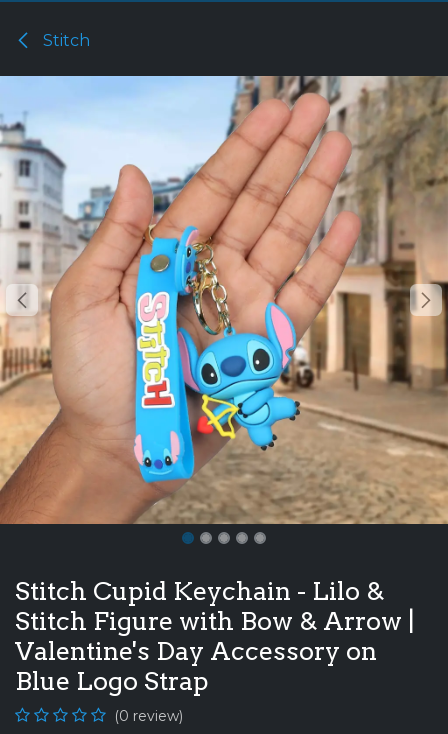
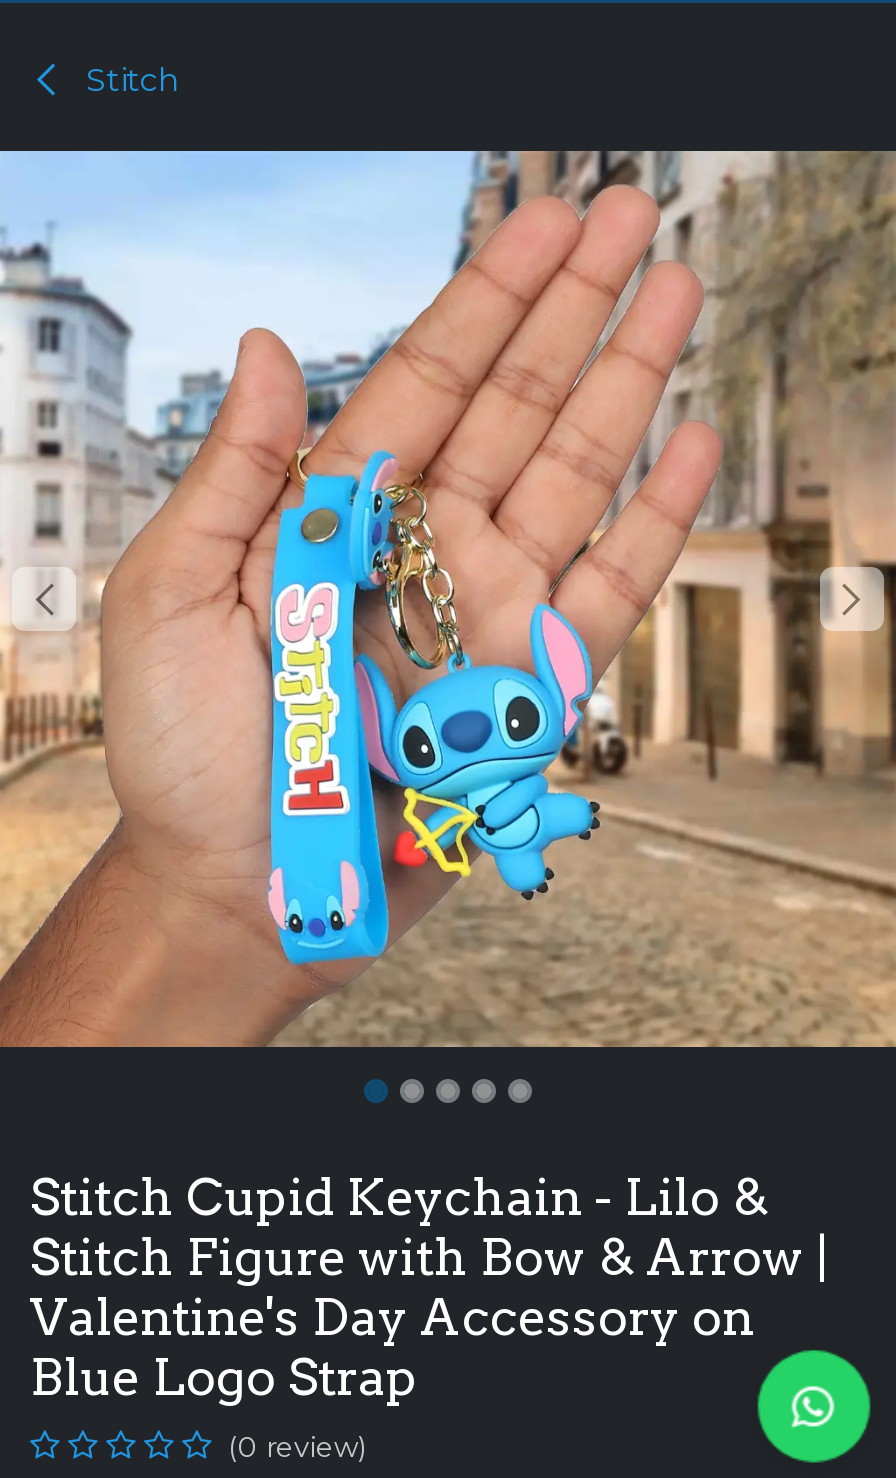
+ [image]
